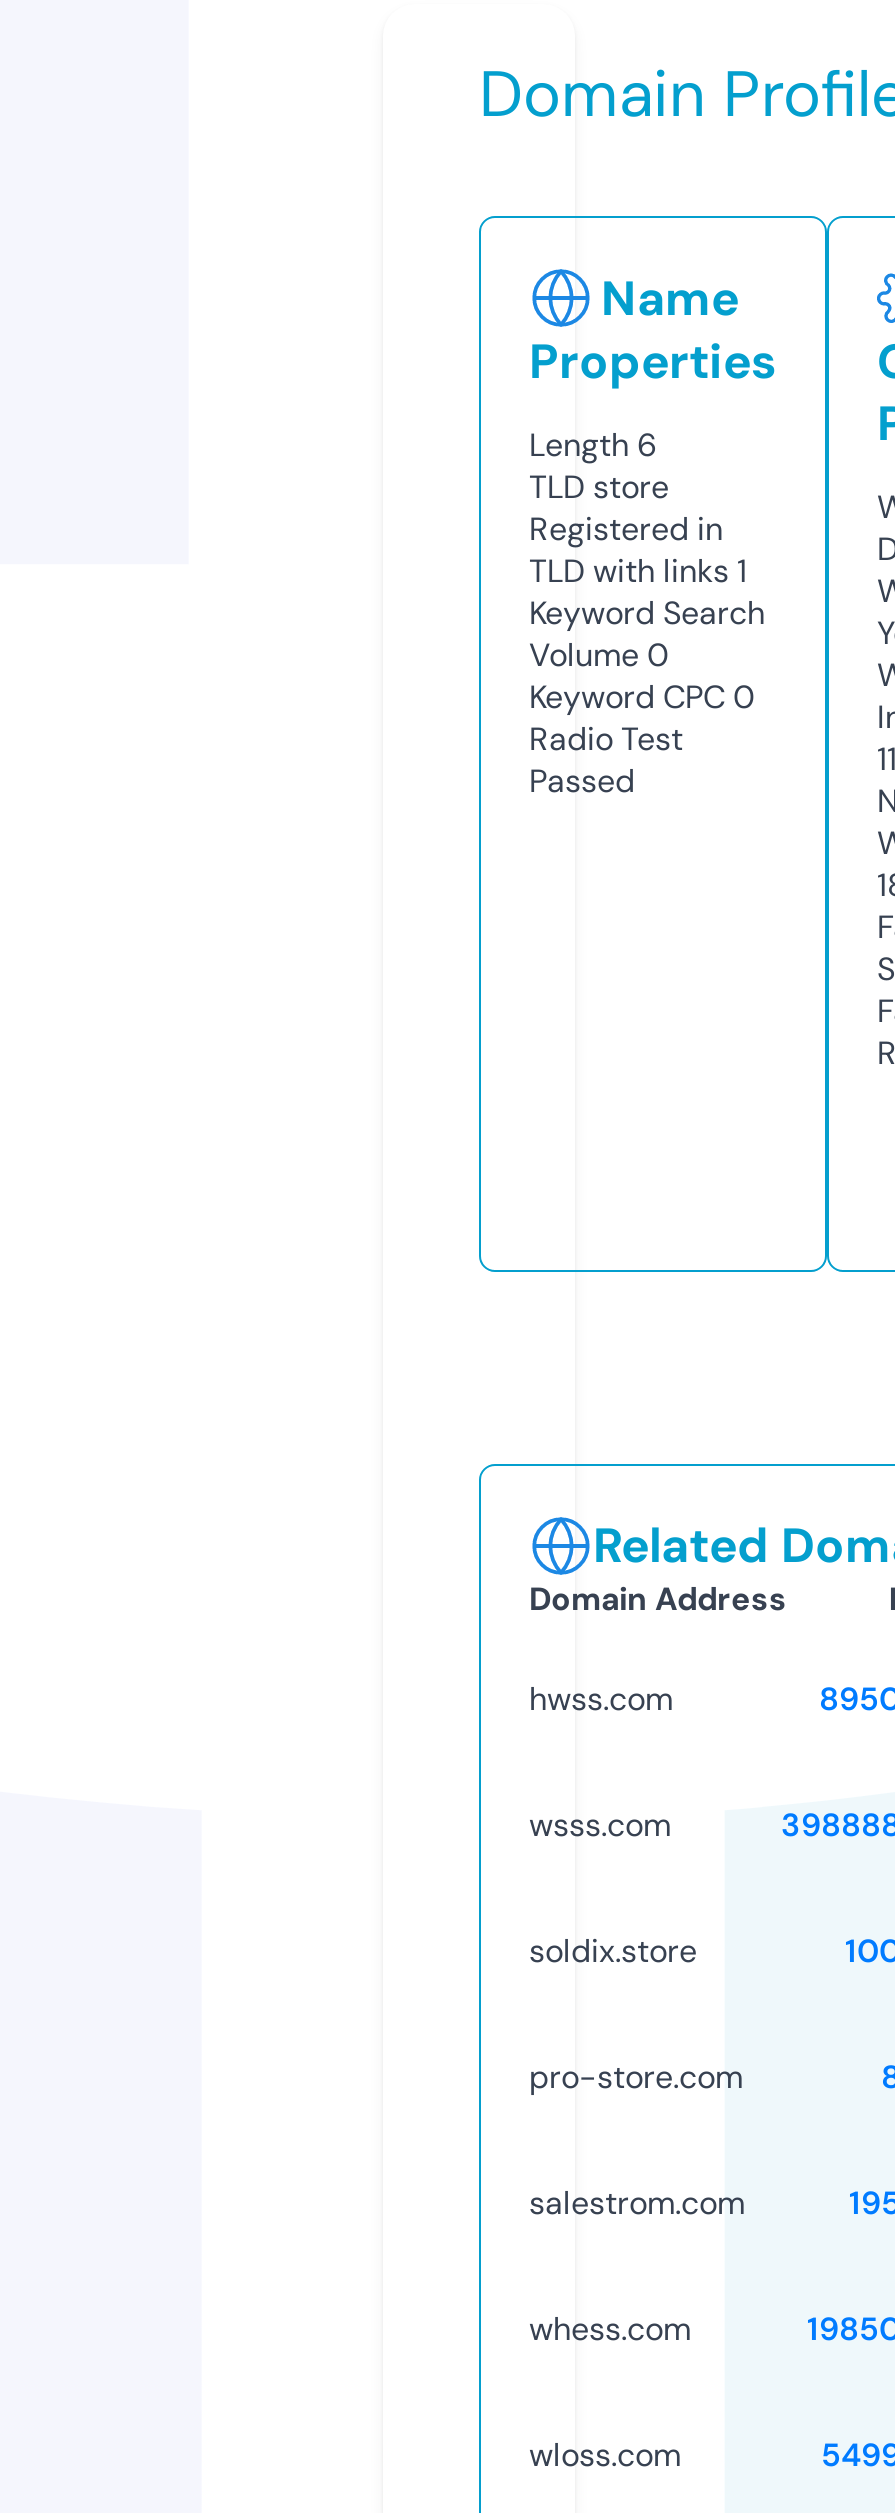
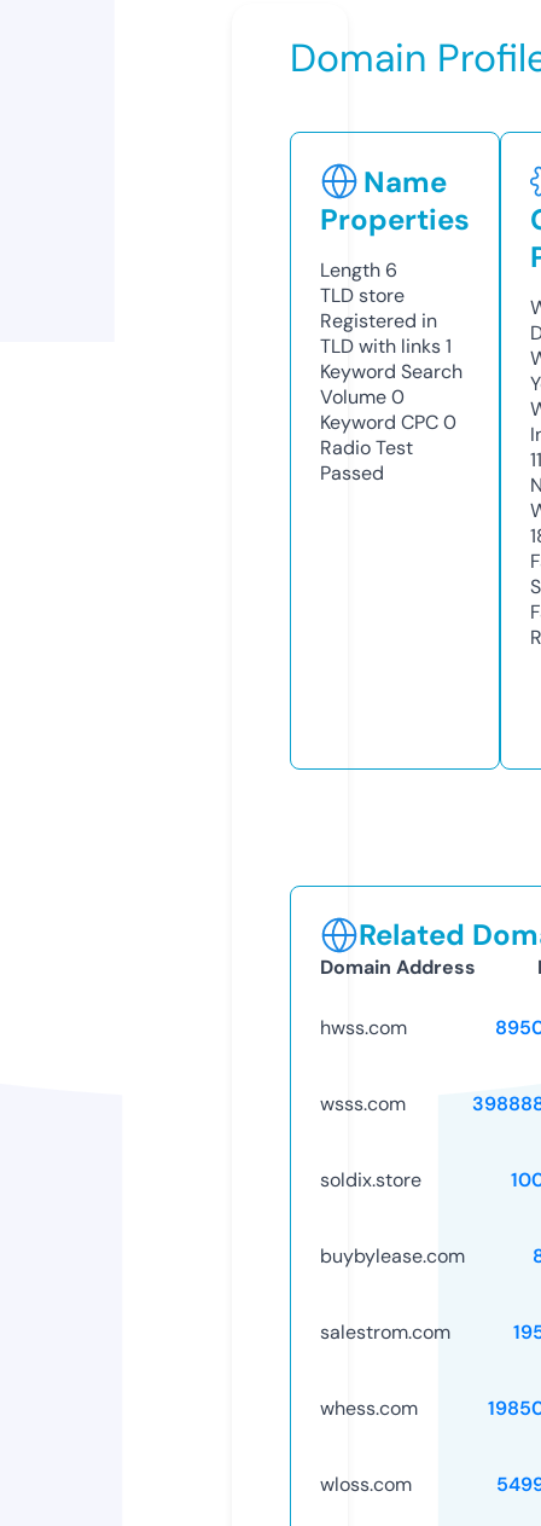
- pro-store.com
+ buybylease.com
